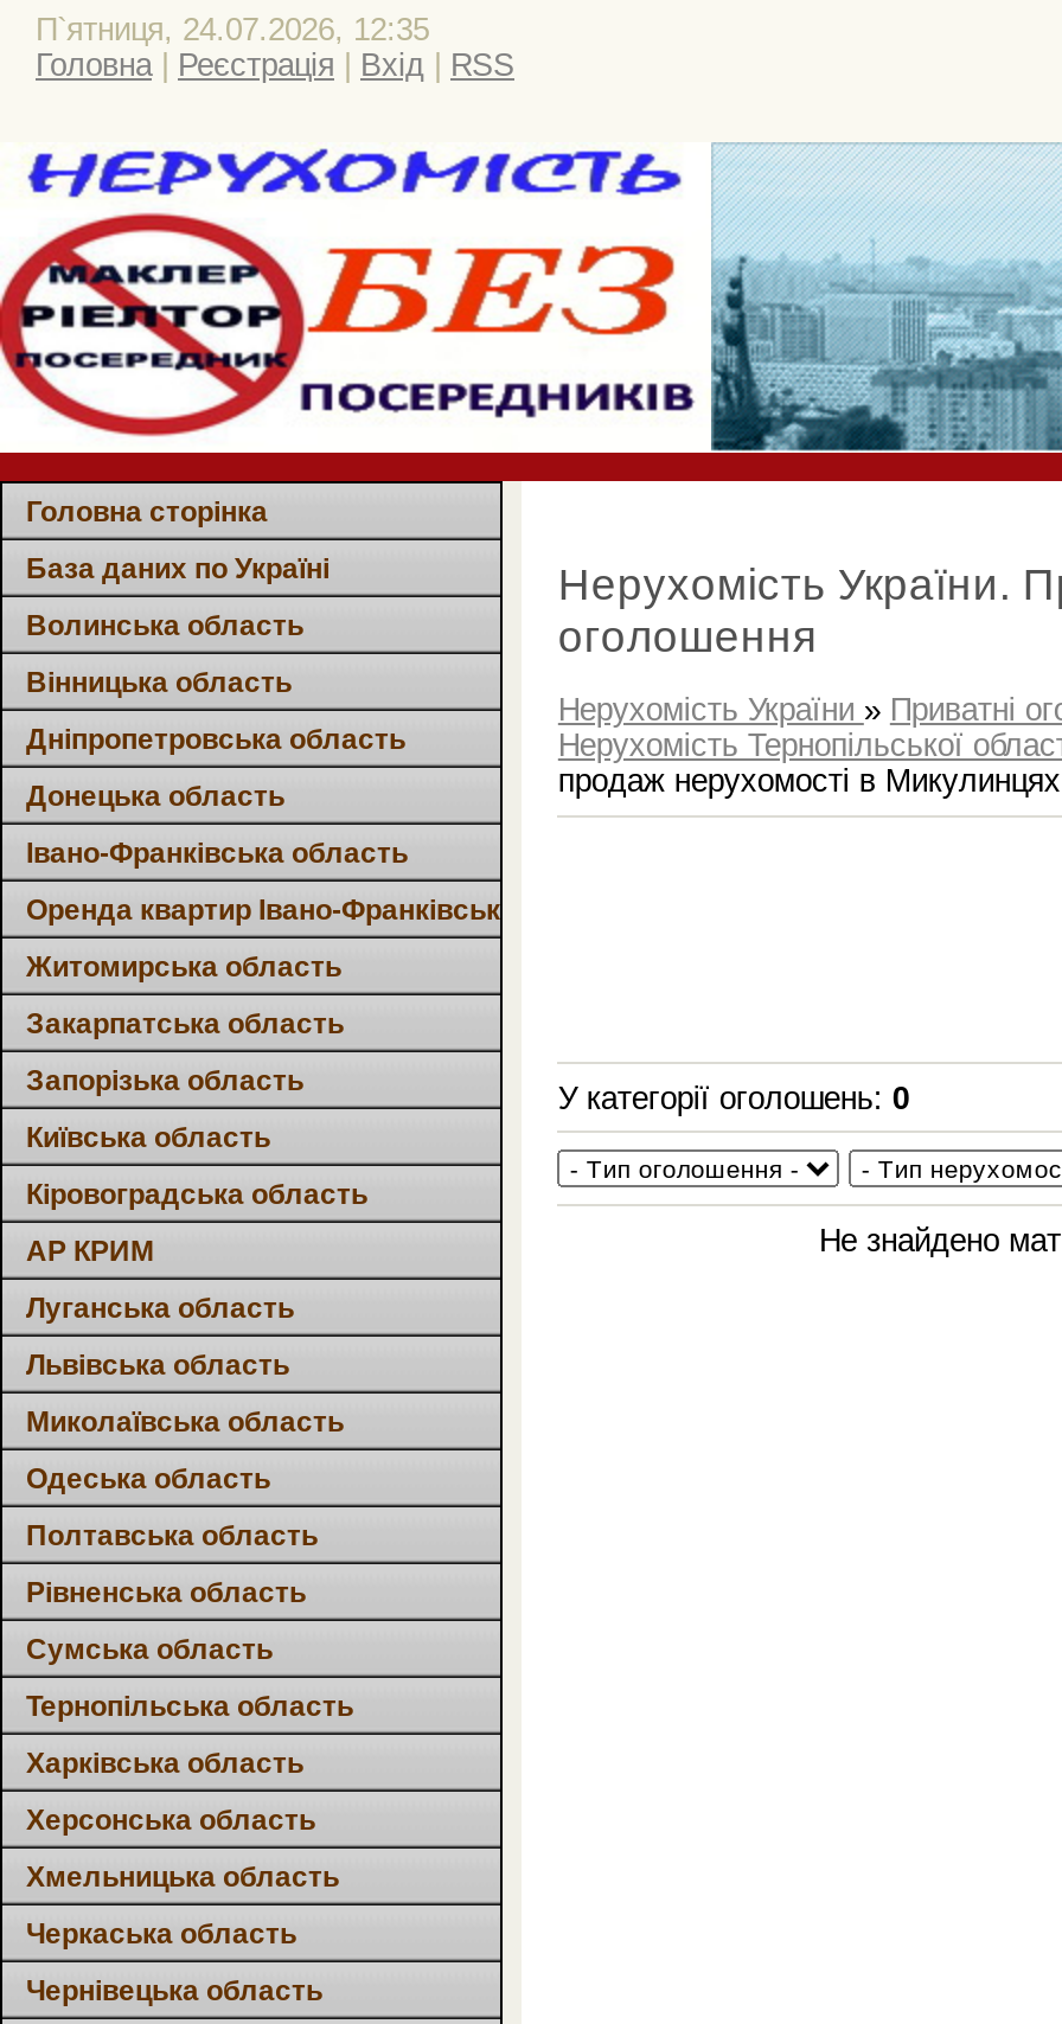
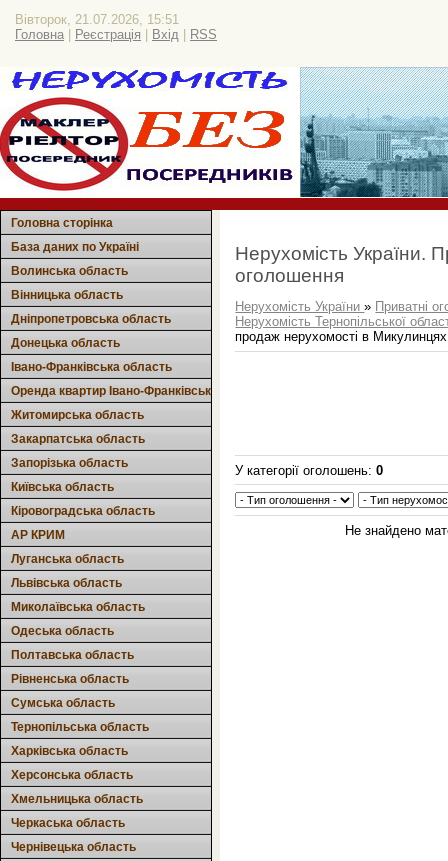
- П`ятниця, 24.07.2026, 12:35
+ Вівторок, 21.07.2026, 15:51
